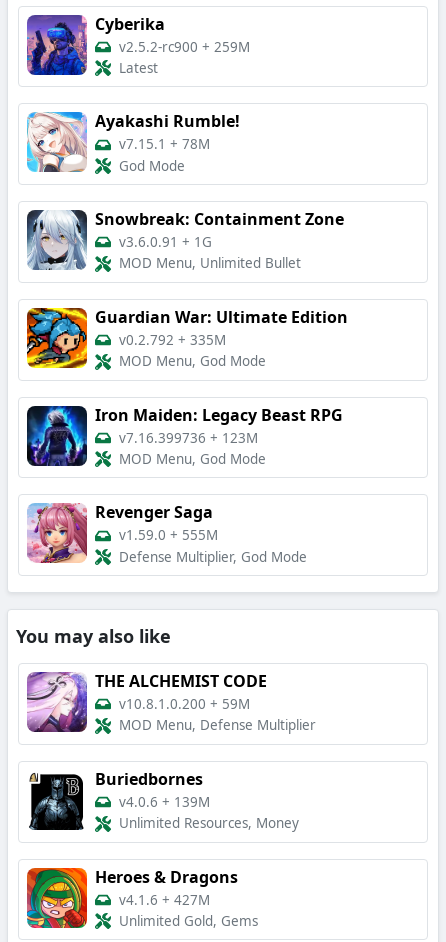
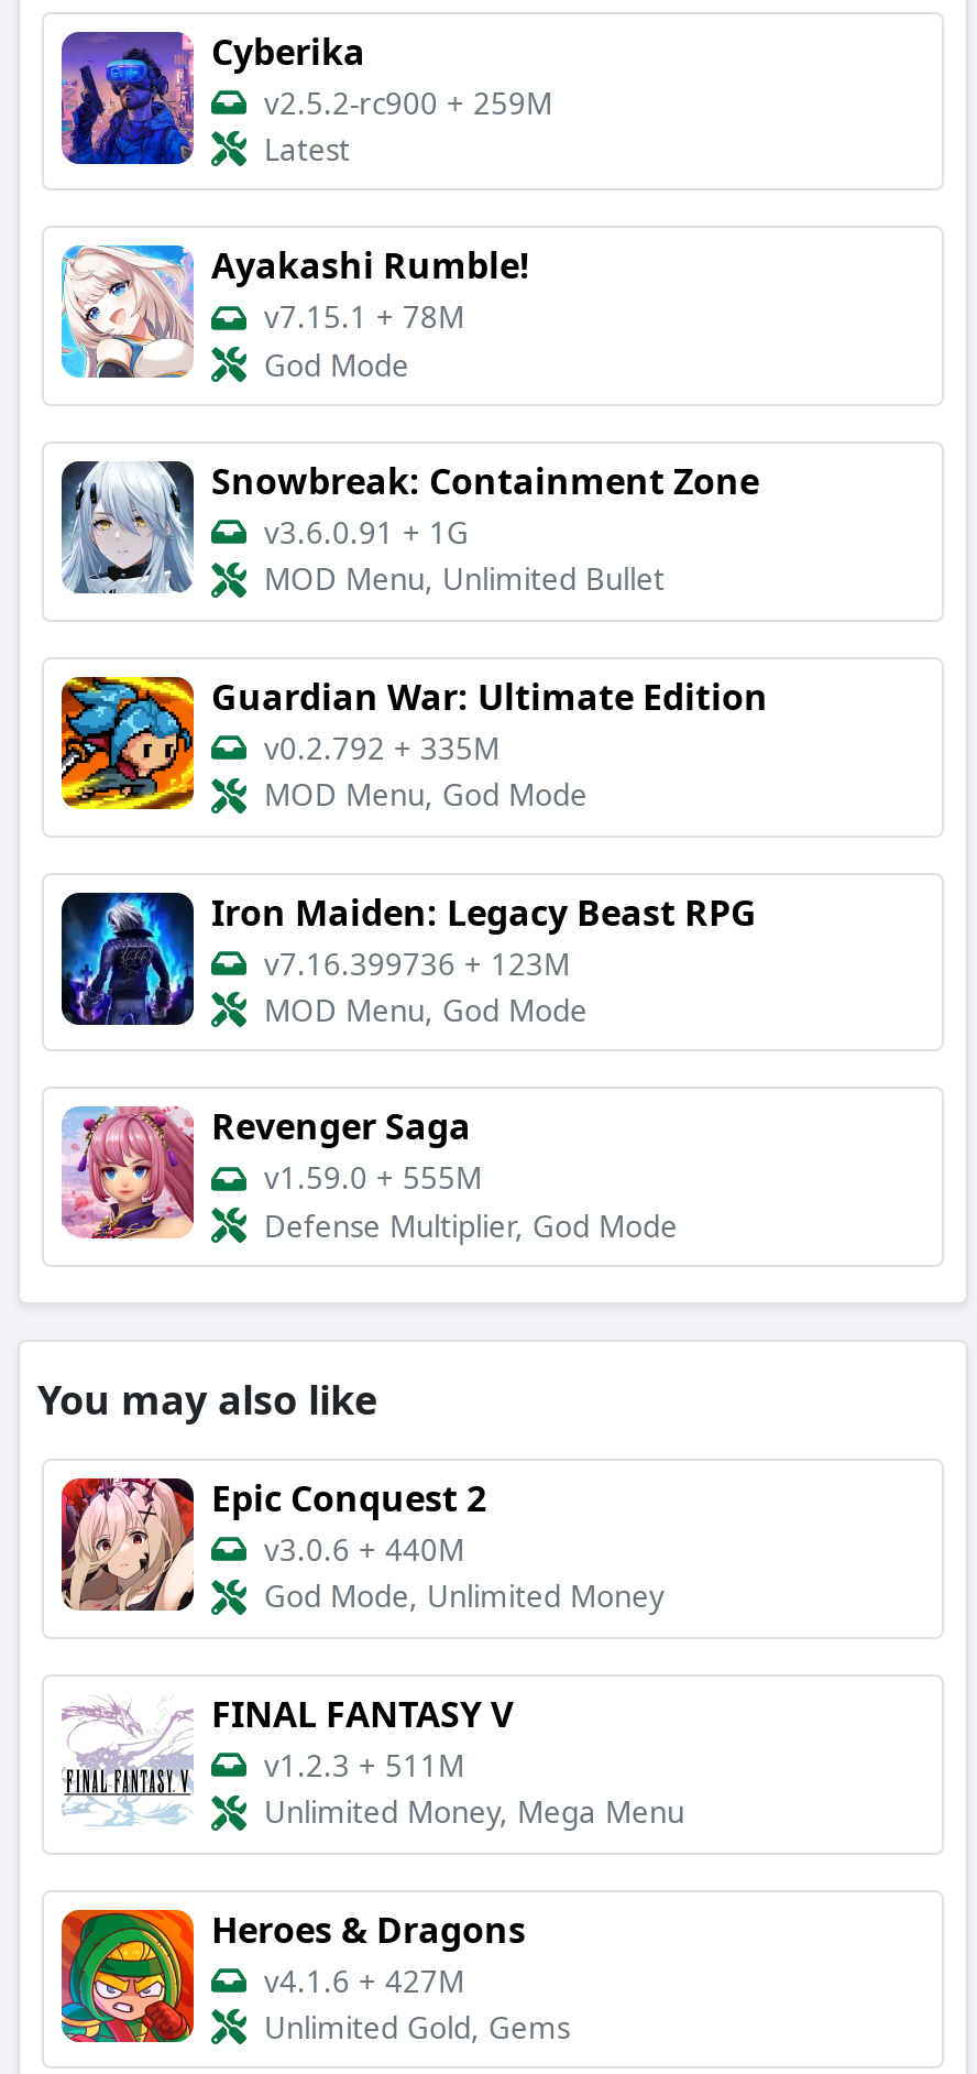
- [image]
- THE ALCHEMIST CODE
- v10.8.1.0.200 + 59M
- MOD Menu, Defense Multiplier
+ [image]
+ Epic Conquest 2
+ v3.0.6 + 440M
+ God Mode, Unlimited Money

- [image]
- Buriedbornes
- v4.0.6 + 139M
- Unlimited Resources, Money
+ [image]
+ FINAL FANTASY V
+ v1.2.3 + 511M
+ Unlimited Money, Mega Menu
